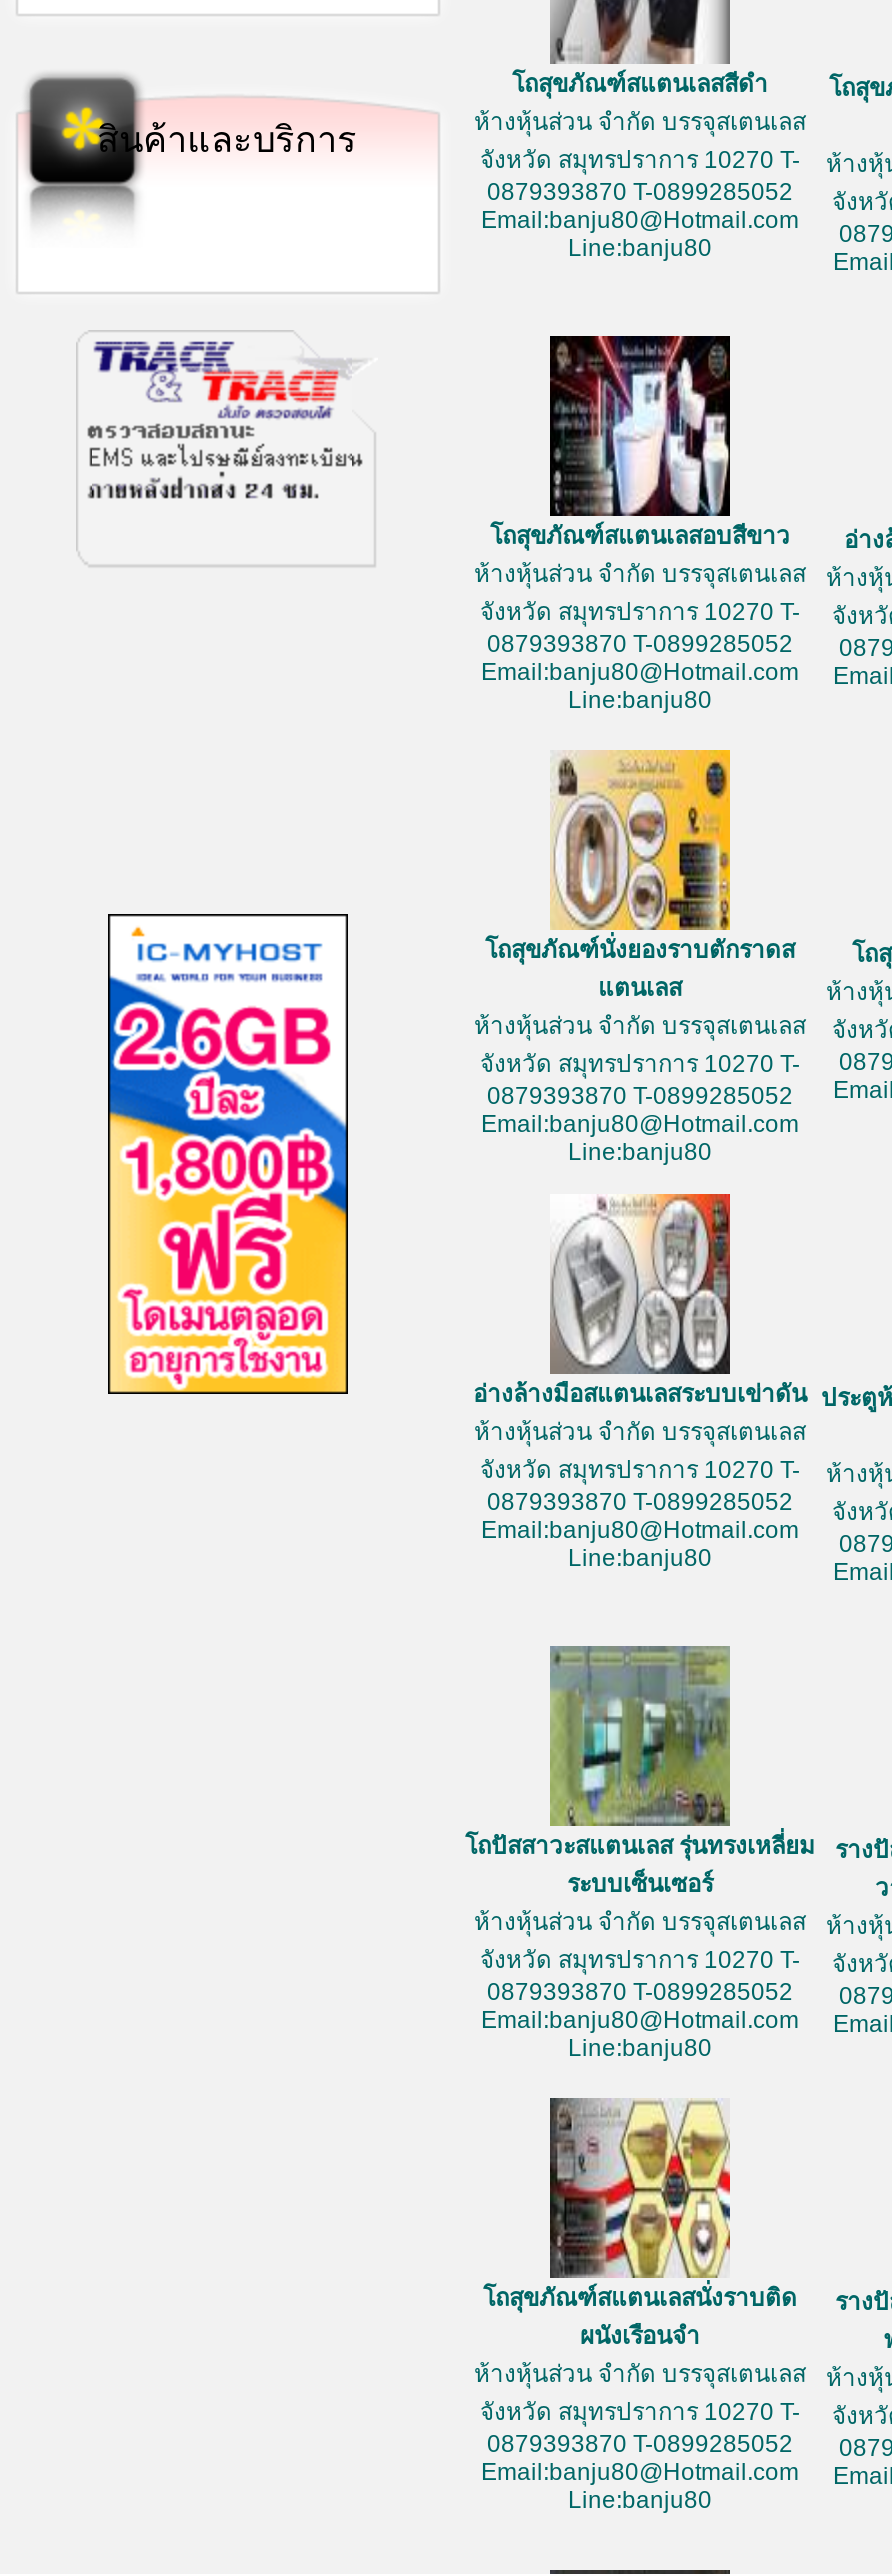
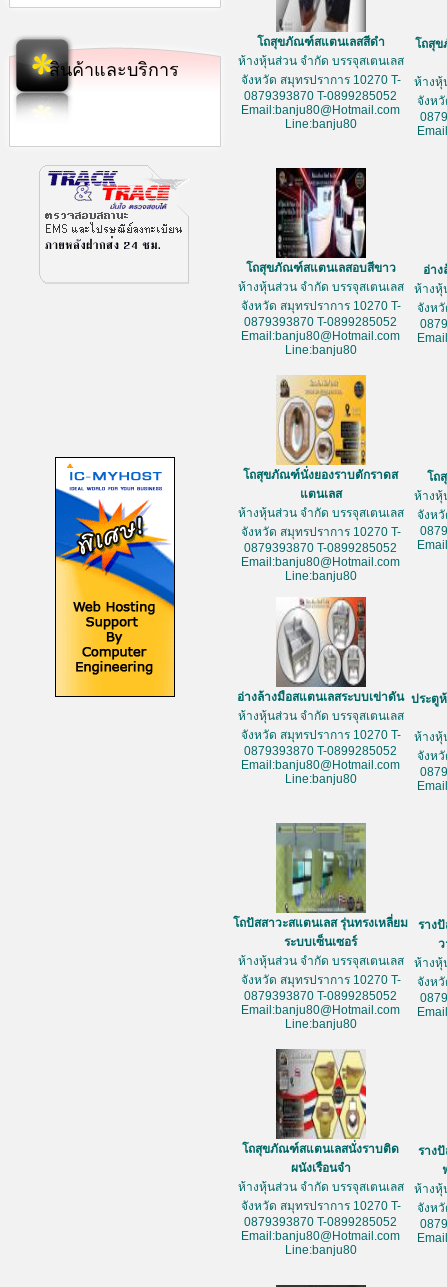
- [image]
+ [image]
